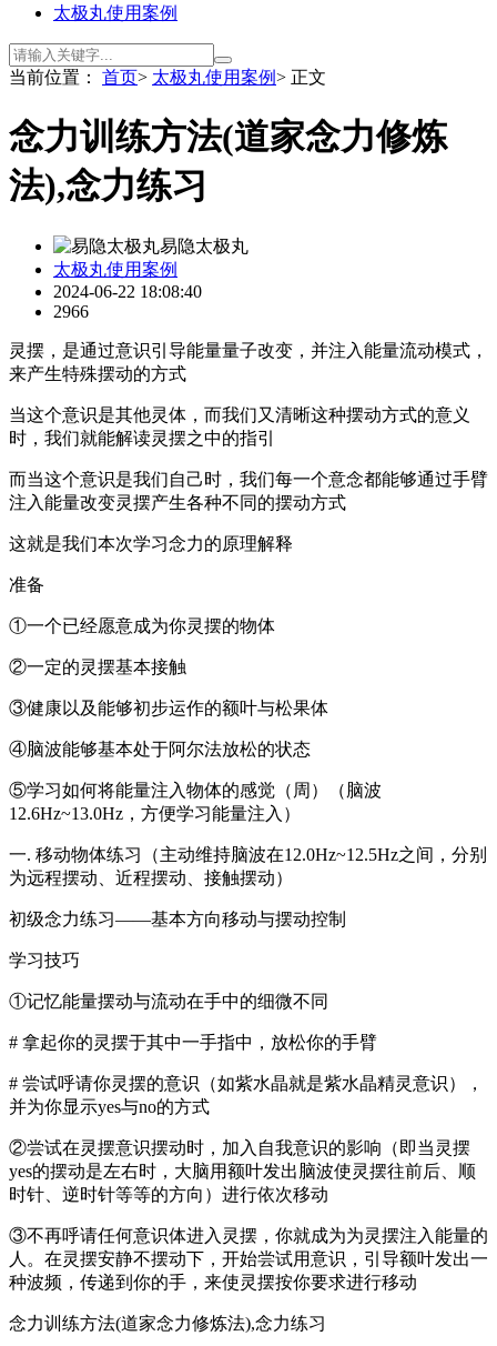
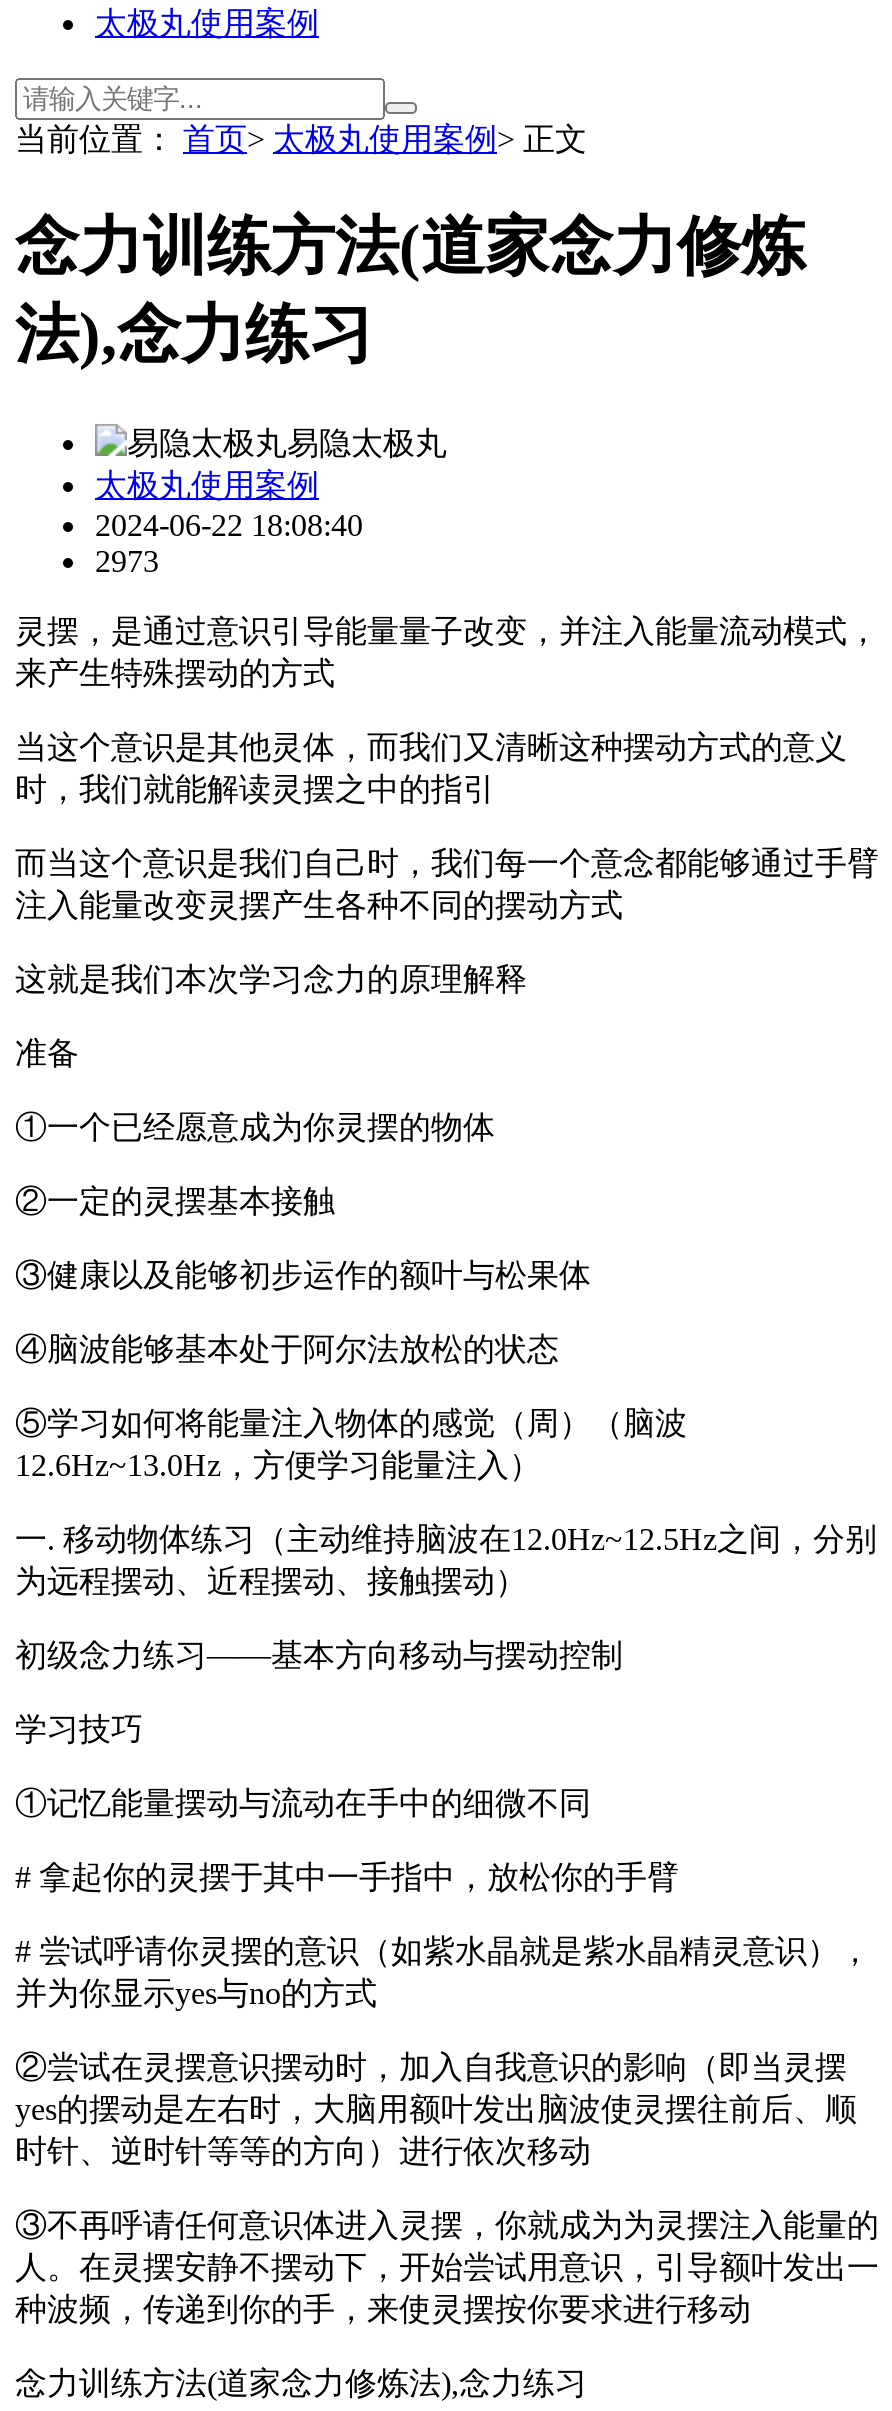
- 2966
+ 2973
